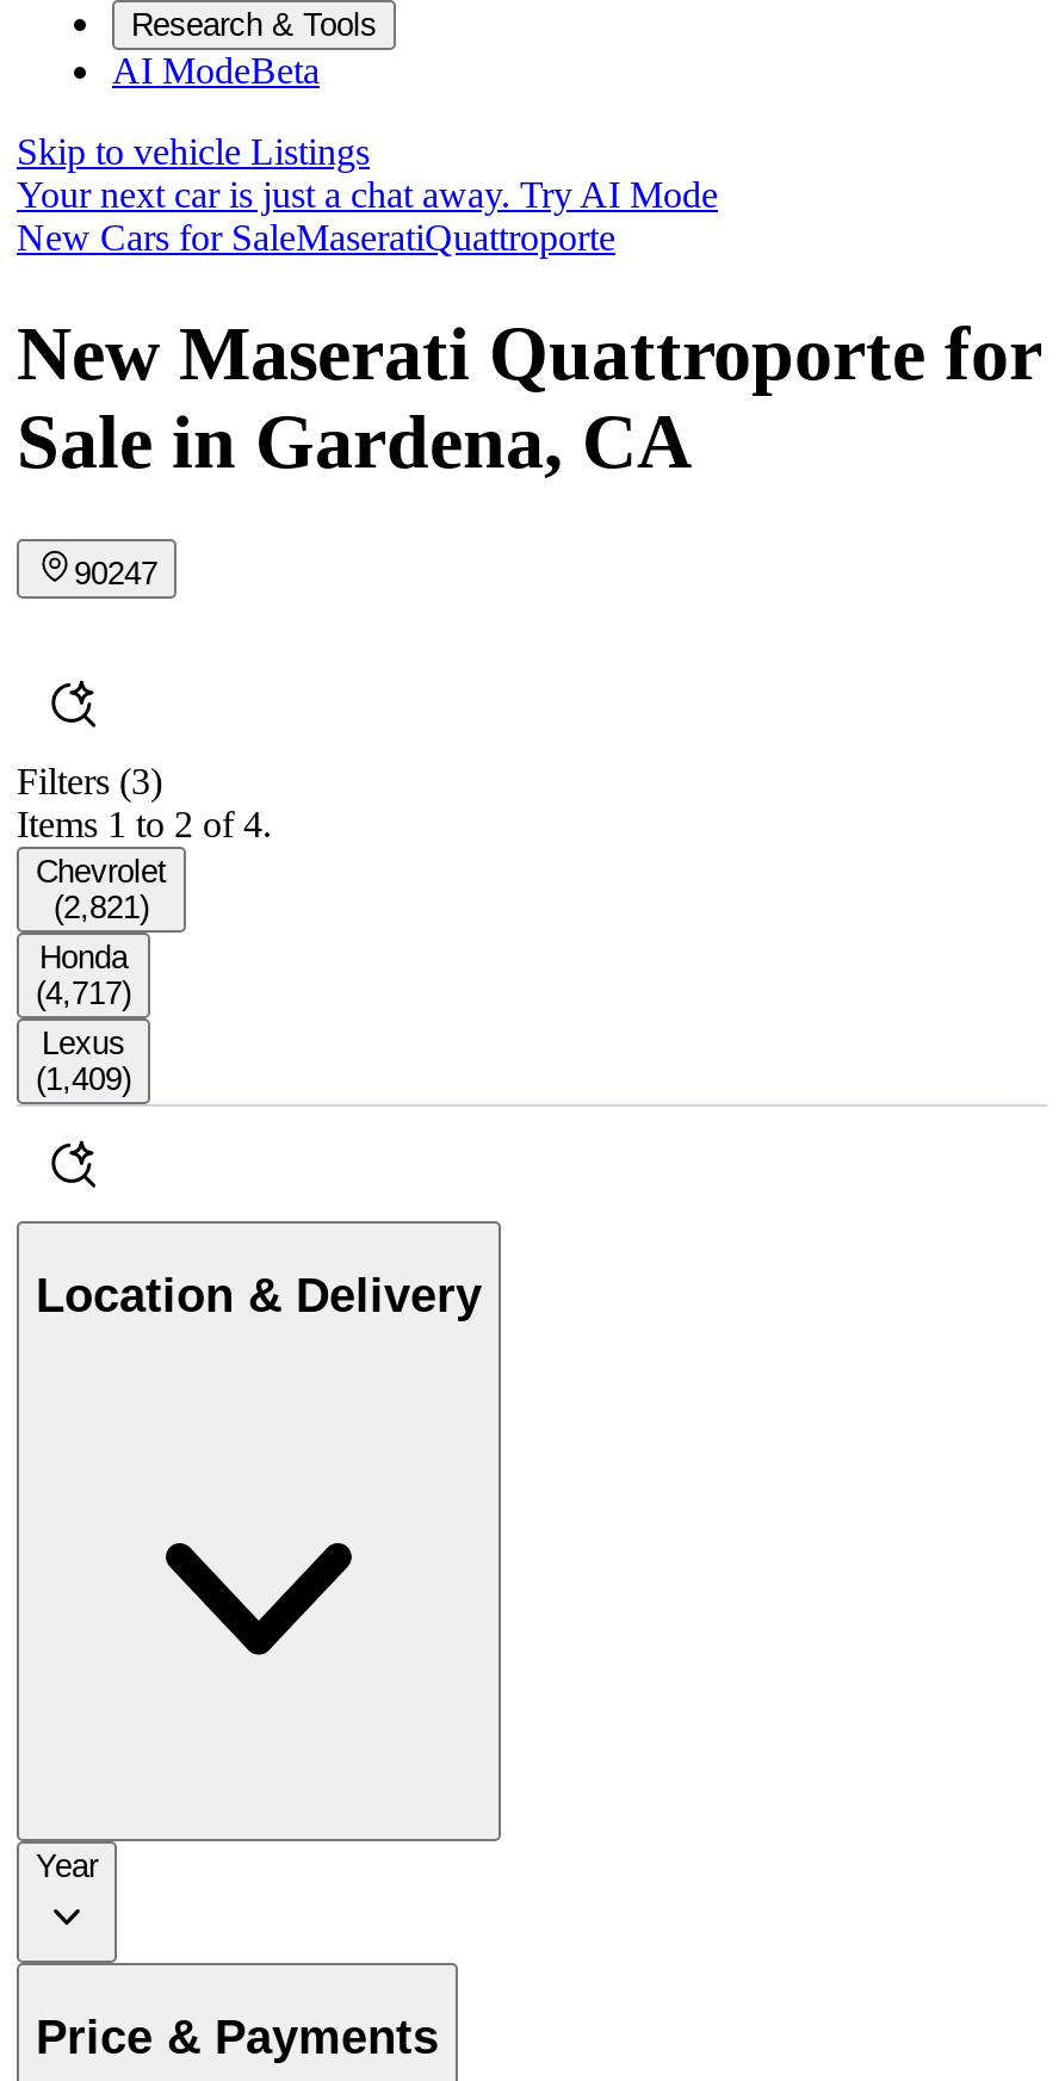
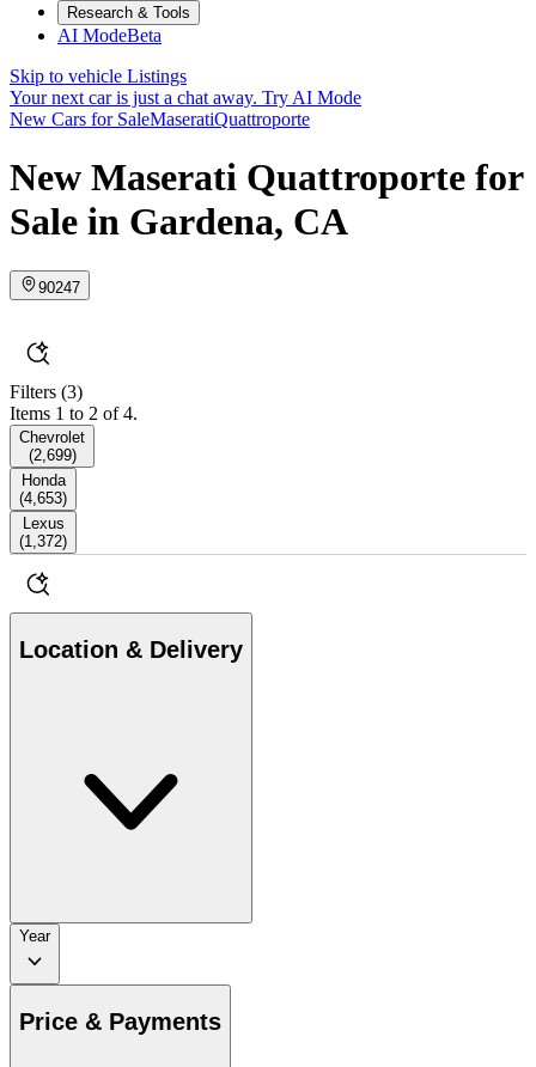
- (2,821)
+ (2,699)

- (4,717)
+ (4,653)

- (1,409)
+ (1,372)
